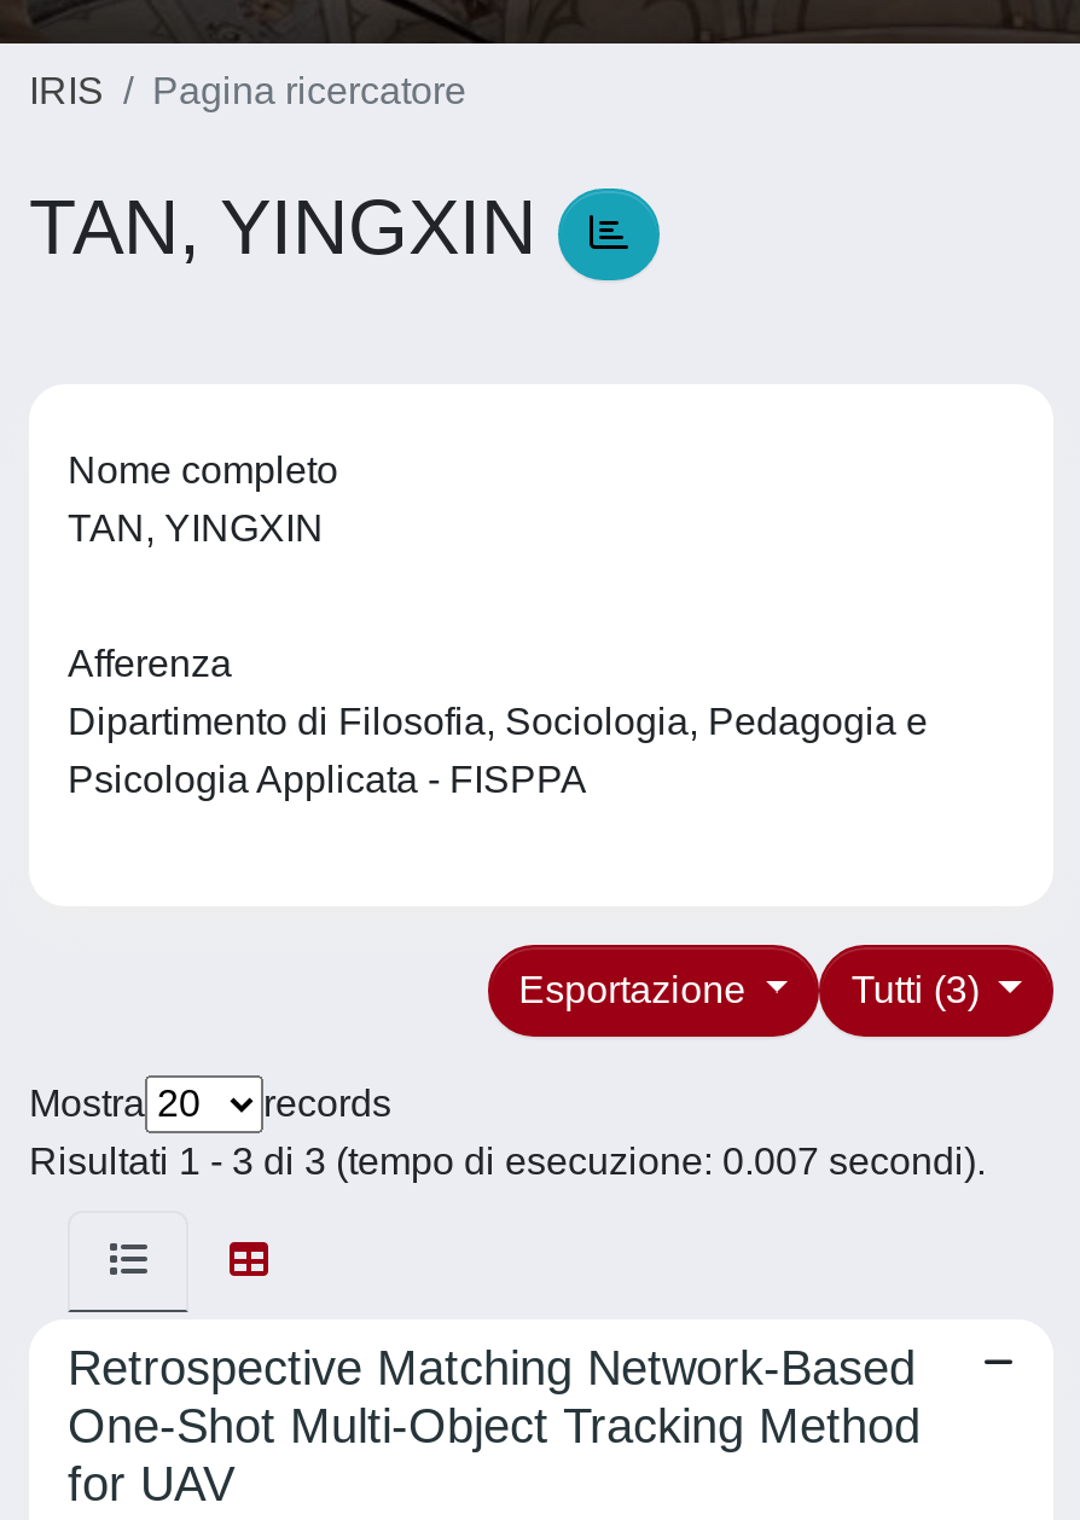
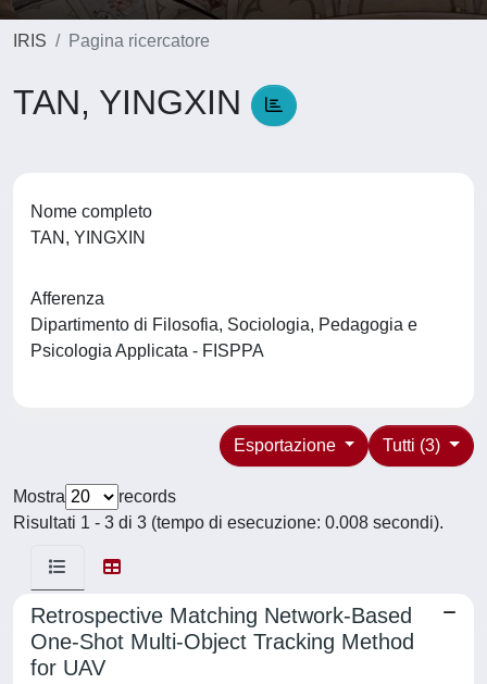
- Risultati 1 - 3 di 3 (tempo di esecuzione: 0.007 secondi).
+ Risultati 1 - 3 di 3 (tempo di esecuzione: 0.008 secondi).
